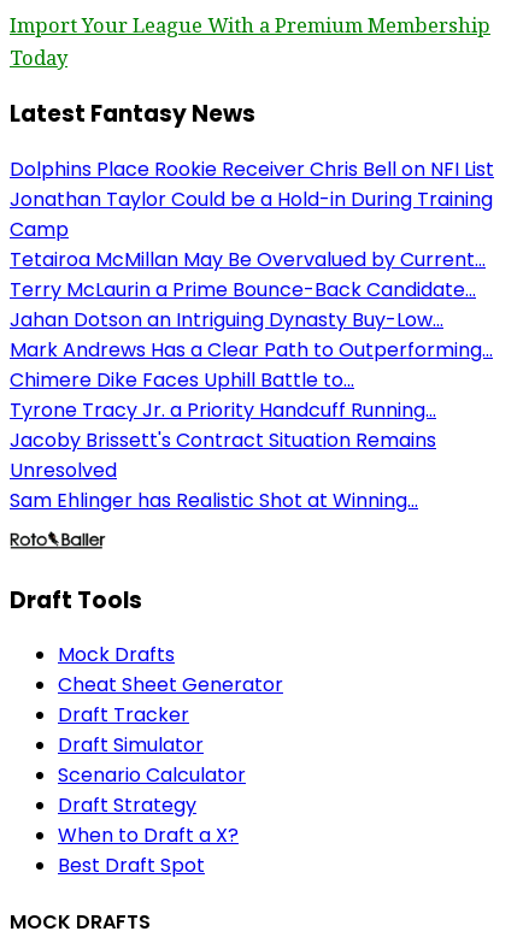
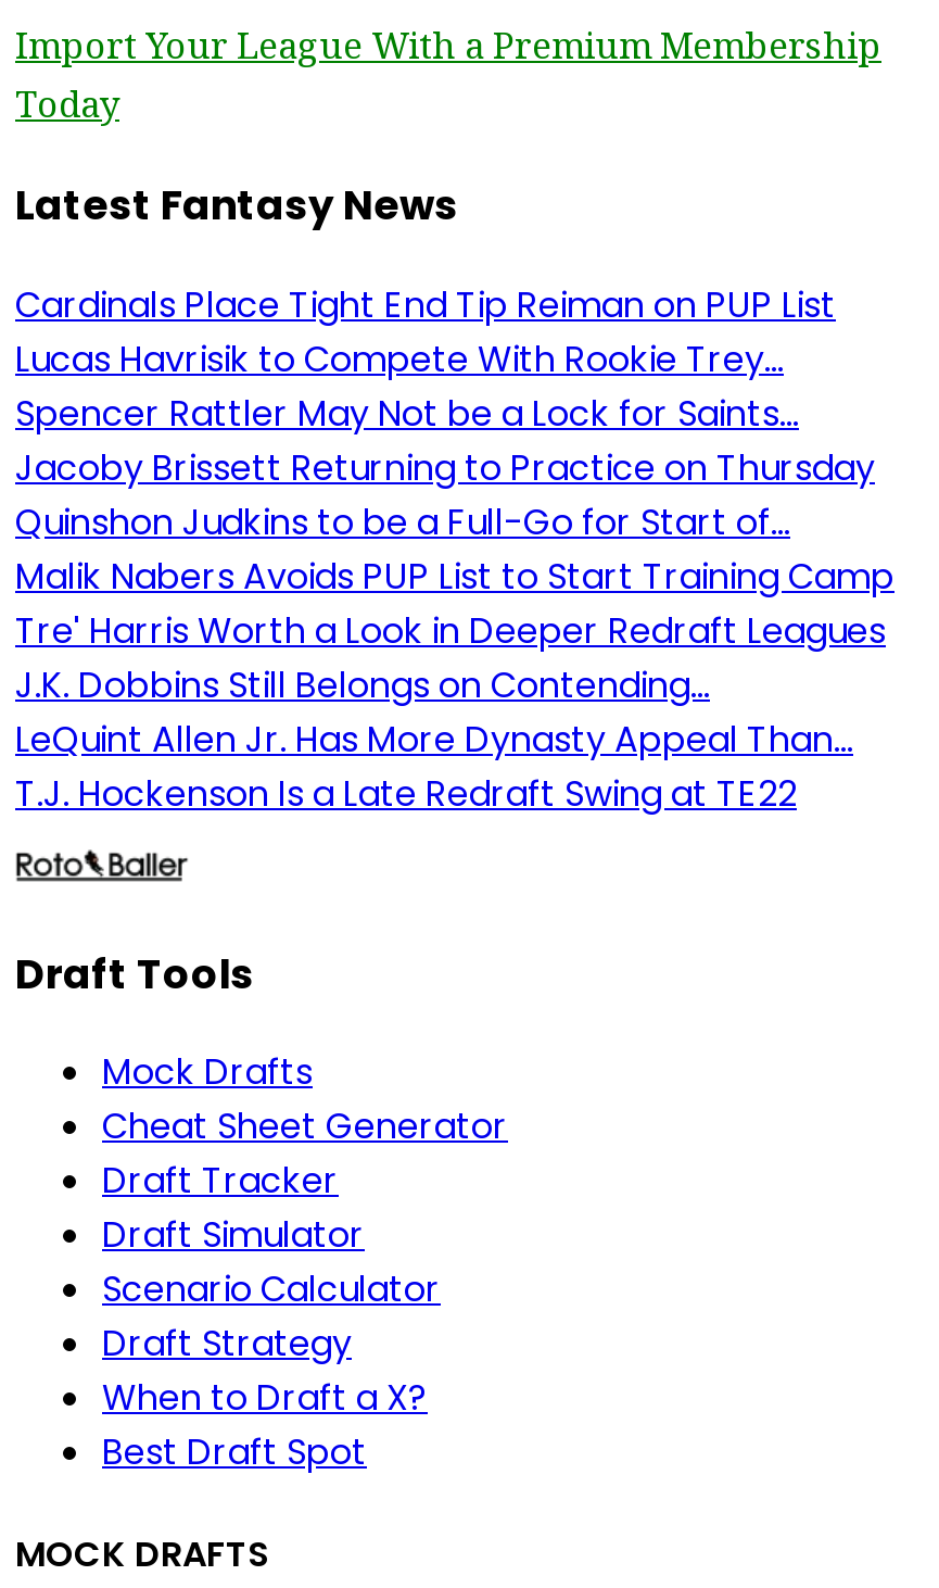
- Dolphins Place Rookie Receiver Chris Bell on NFI List
- Jonathan Taylor Could be a Hold-in During Training
- Camp
- Tetairoa McMillan May Be Overvalued by Current...
- Terry McLaurin a Prime Bounce-Back Candidate...
- Jahan Dotson an Intriguing Dynasty Buy-Low...
- Mark Andrews Has a Clear Path to Outperforming...
- Chimere Dike Faces Uphill Battle to...
- Tyrone Tracy Jr. a Priority Handcuff Running...
- Jacoby Brissett's Contract Situation Remains
- Unresolved
- Sam Ehlinger has Realistic Shot at Winning...
+ Cardinals Place Tight End Tip Reiman on PUP List
+ Lucas Havrisik to Compete With Rookie Trey...
+ Spencer Rattler May Not be a Lock for Saints...
+ Jacoby Brissett Returning to Practice on Thursday
+ Quinshon Judkins to be a Full-Go for Start of...
+ Malik Nabers Avoids PUP List to Start Training Camp
+ Tre' Harris Worth a Look in Deeper Redraft Leagues
+ J.K. Dobbins Still Belongs on Contending...
+ LeQuint Allen Jr. Has More Dynasty Appeal Than...
+ T.J. Hockenson Is a Late Redraft Swing at TE22
